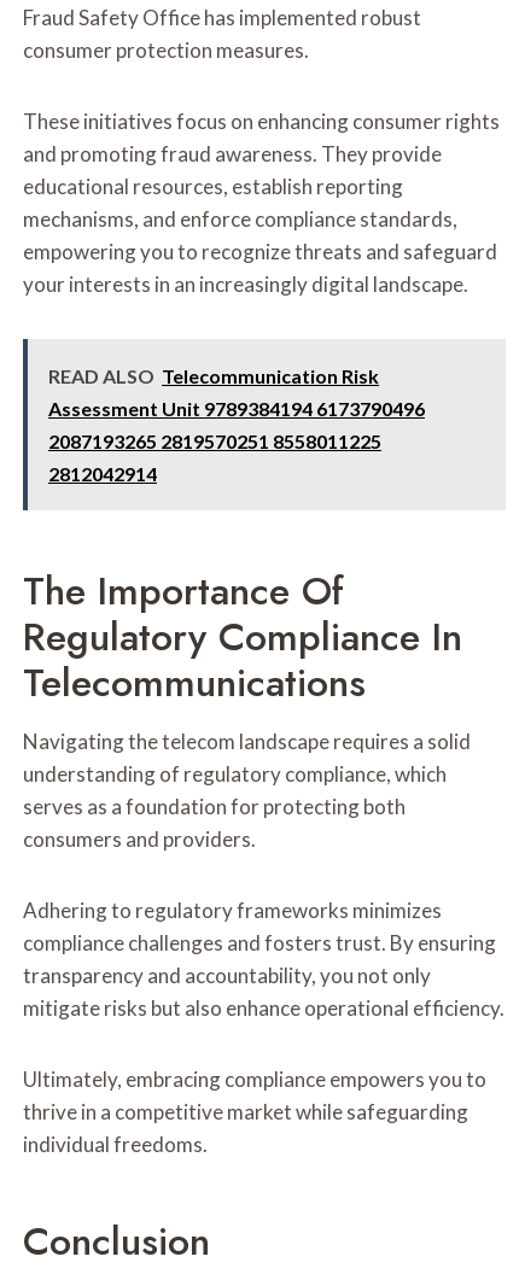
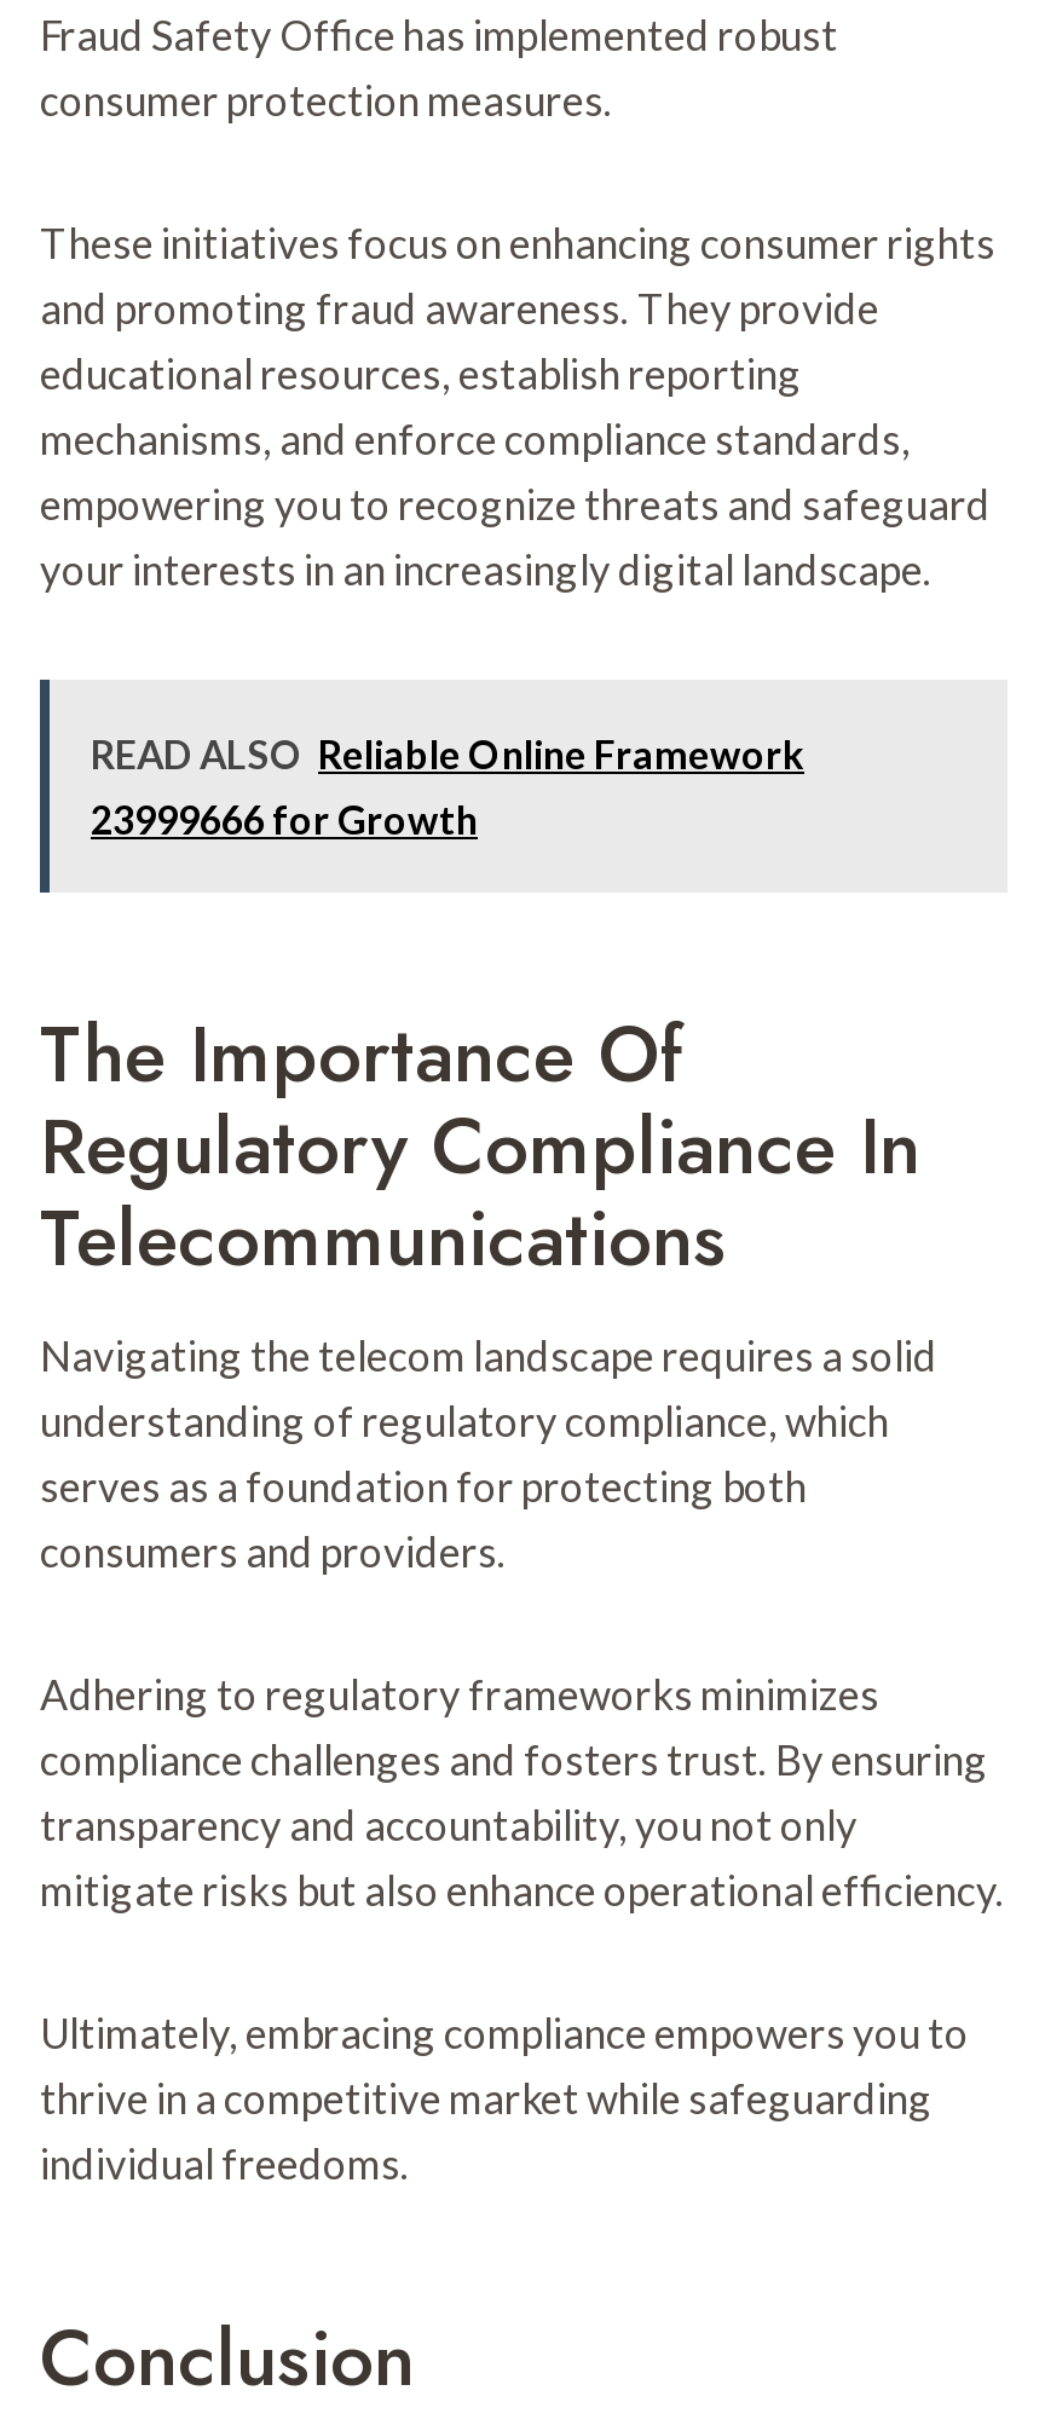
- READ ALSO Telecommunication Risk
- Assessment Unit 9789384194 6173790496
- 2087193265 2819570251 8558011225
- 2812042914
+ READ ALSO Reliable Online Framework
+ 23999666 for Growth
